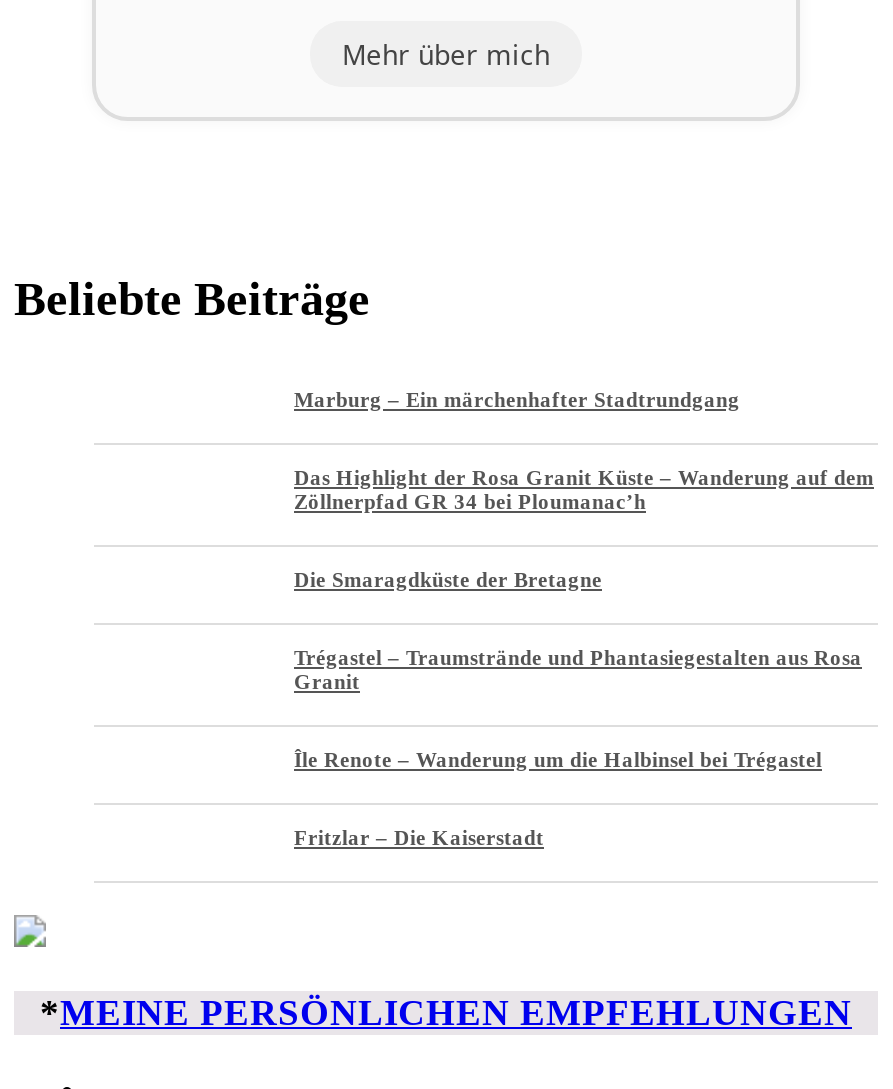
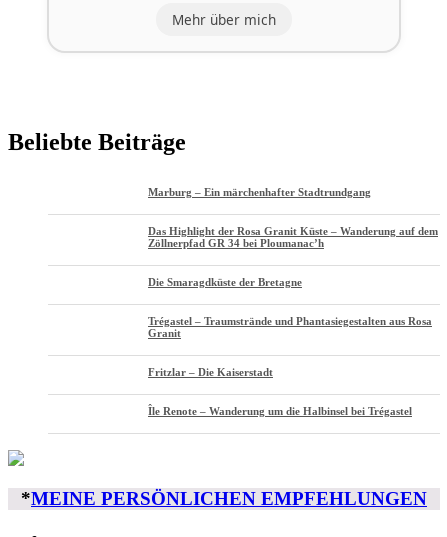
moved down: Île Renote – Wanderung um die Halbinsel bei Trégastel

moved up: Fritzlar – Die Kaiserstadt
